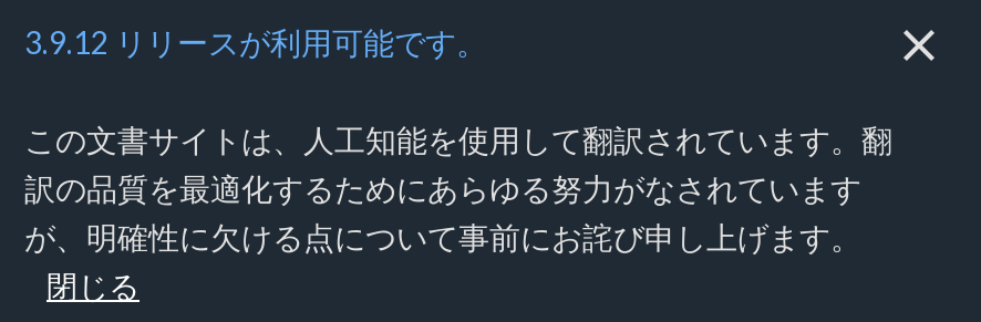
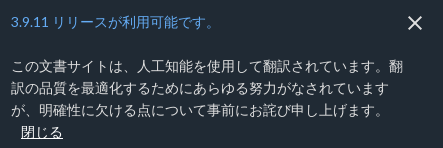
- 3.9.12 リリースが利用可能です。
+ 3.9.11 リリースが利用可能です。
